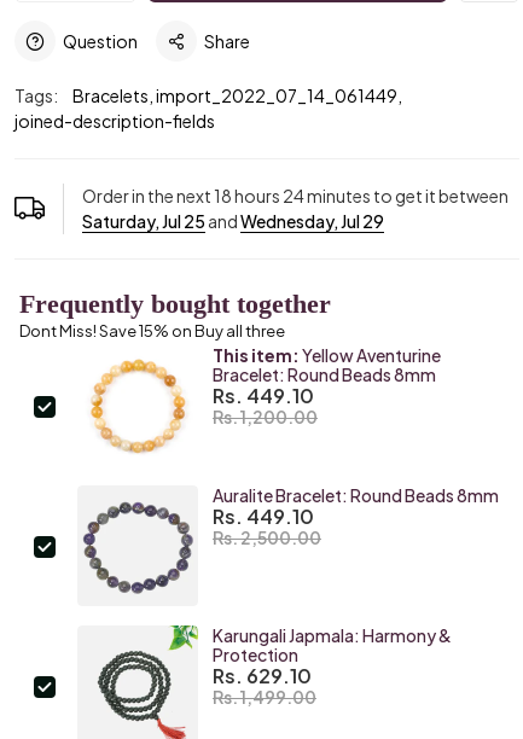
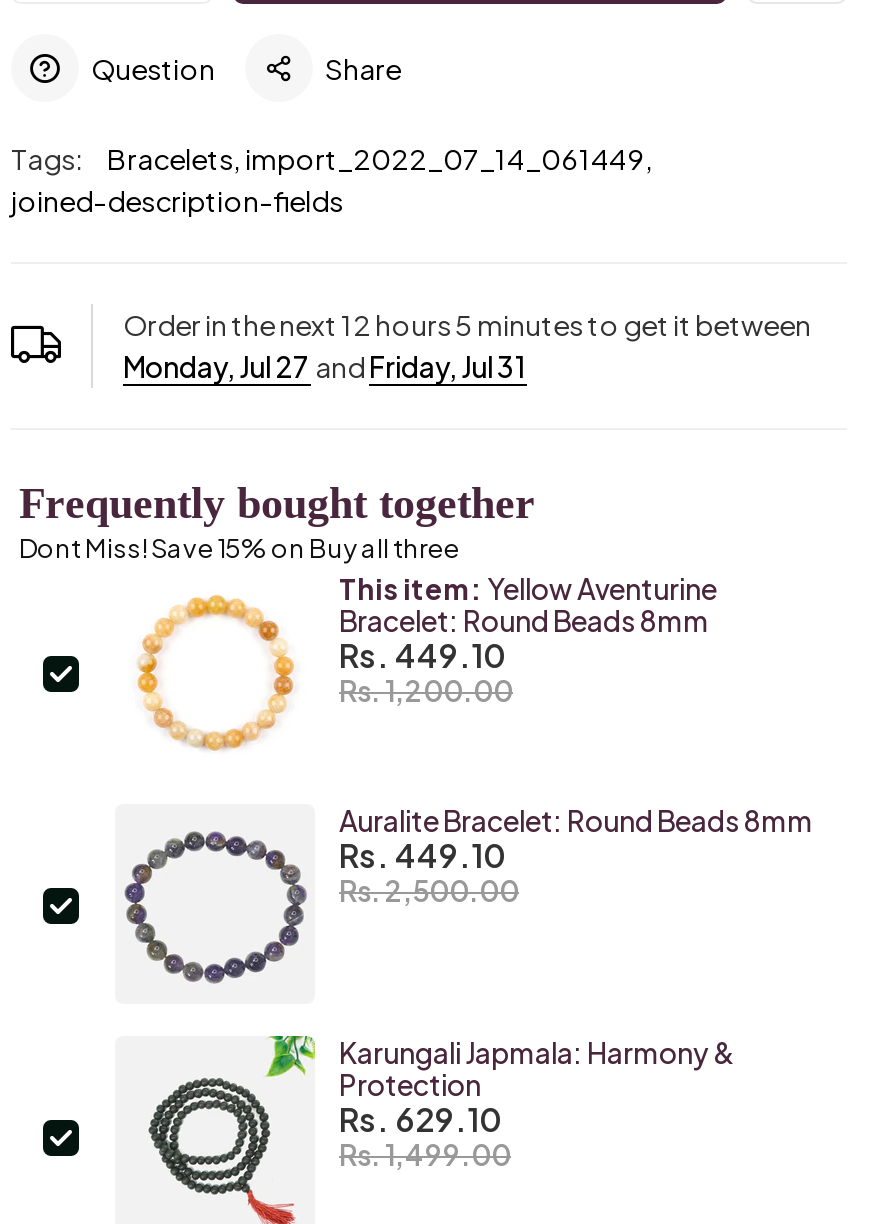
- Order in the next 18 hours24 minutes to get it between
+ Order in the next 12 hours5 minutes to get it between

- Saturday, Jul 25 and Wednesday, Jul 29
+ Monday, Jul 27 and Friday, Jul 31
